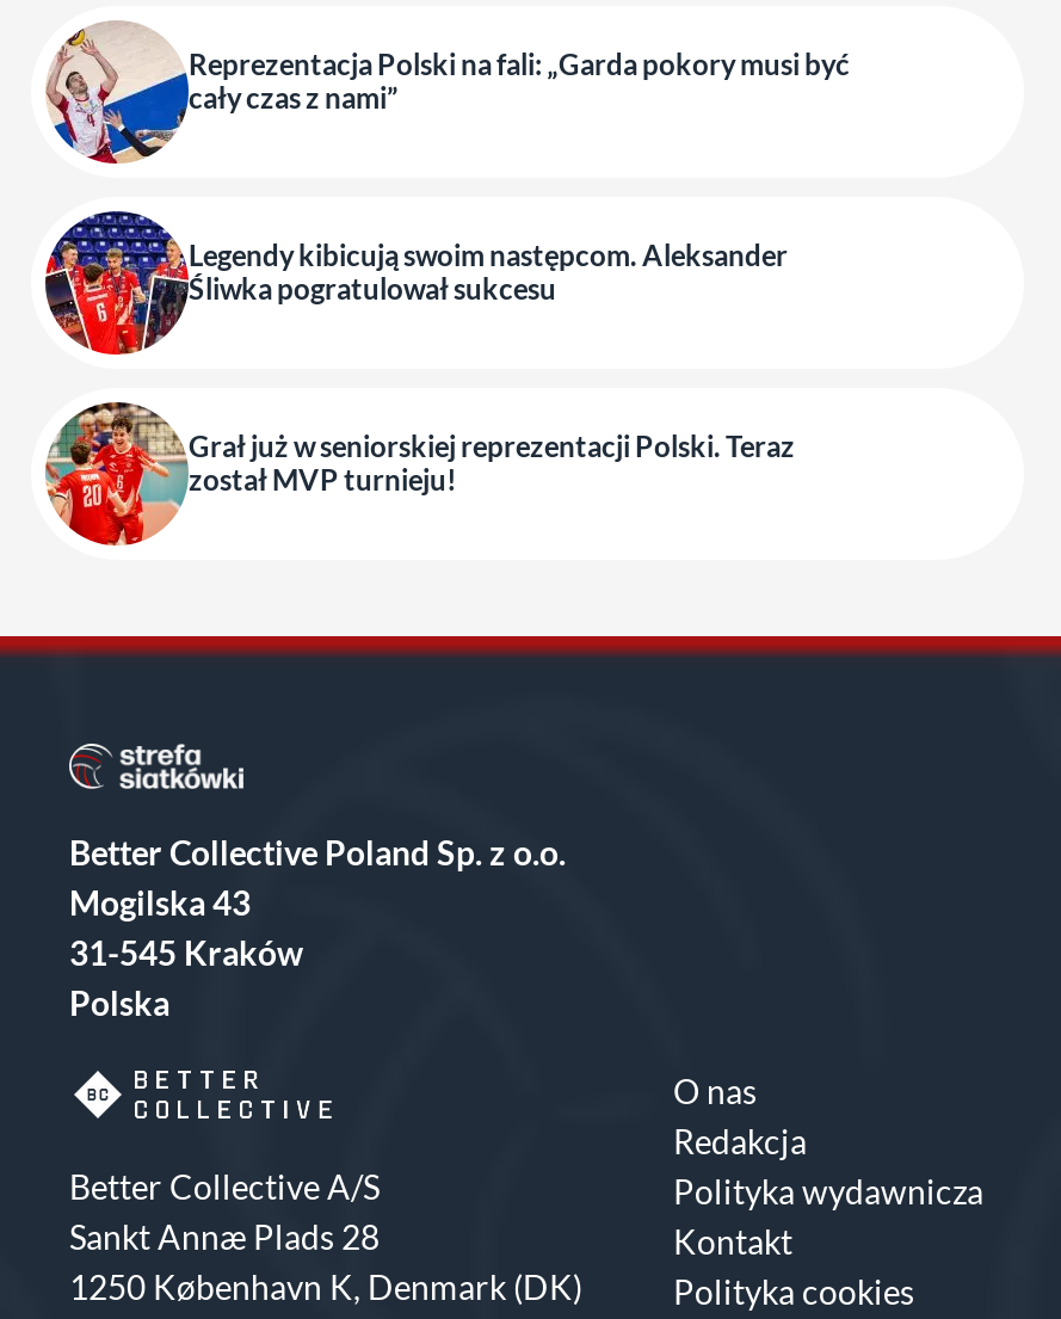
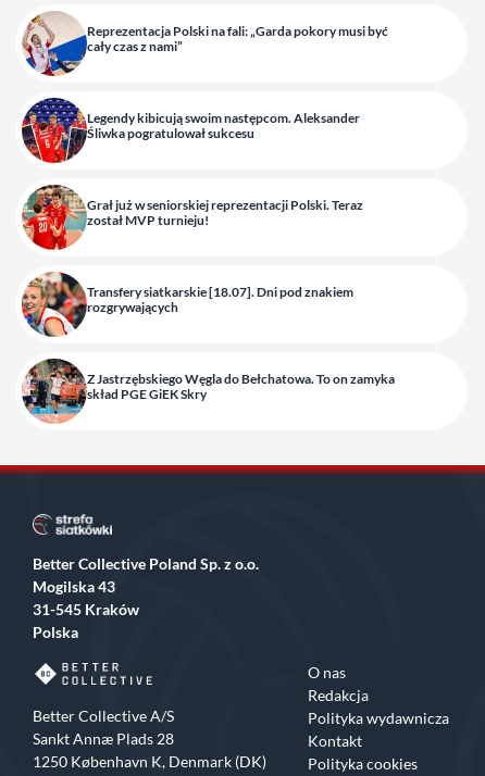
+ [image]
+ Transfery siatkarskie [18.07]. Dni pod znakiem
+ rozgrywających

+ [image]
+ Z Jastrzębskiego Węgla do Bełchatowa. To on zamyka
+ skład PGE GiEK Skry
